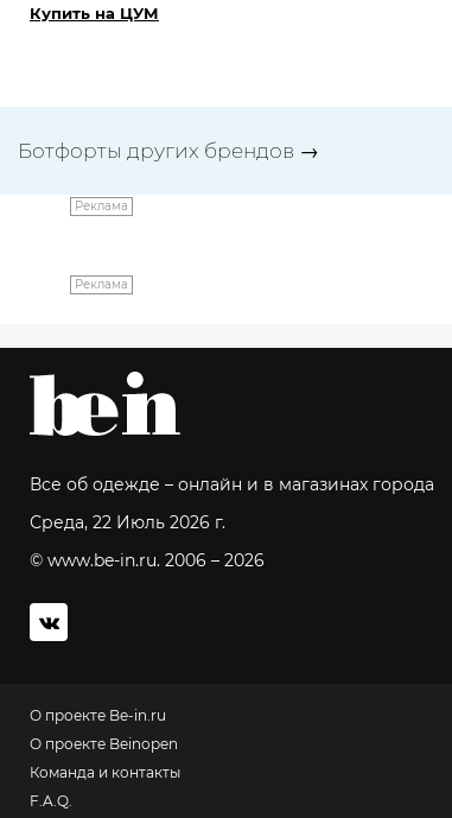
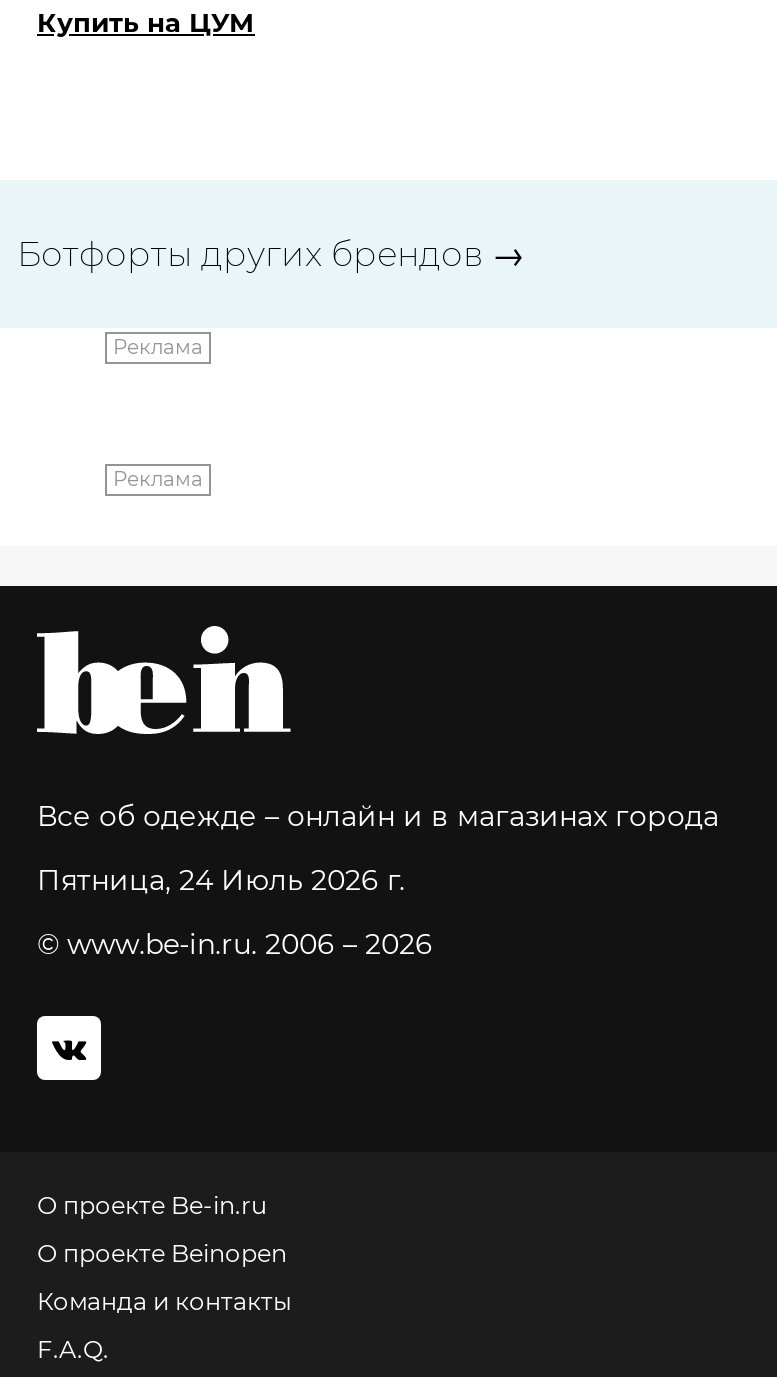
- Среда, 22 Июль 2026 г.
+ Пятница, 24 Июль 2026 г.
